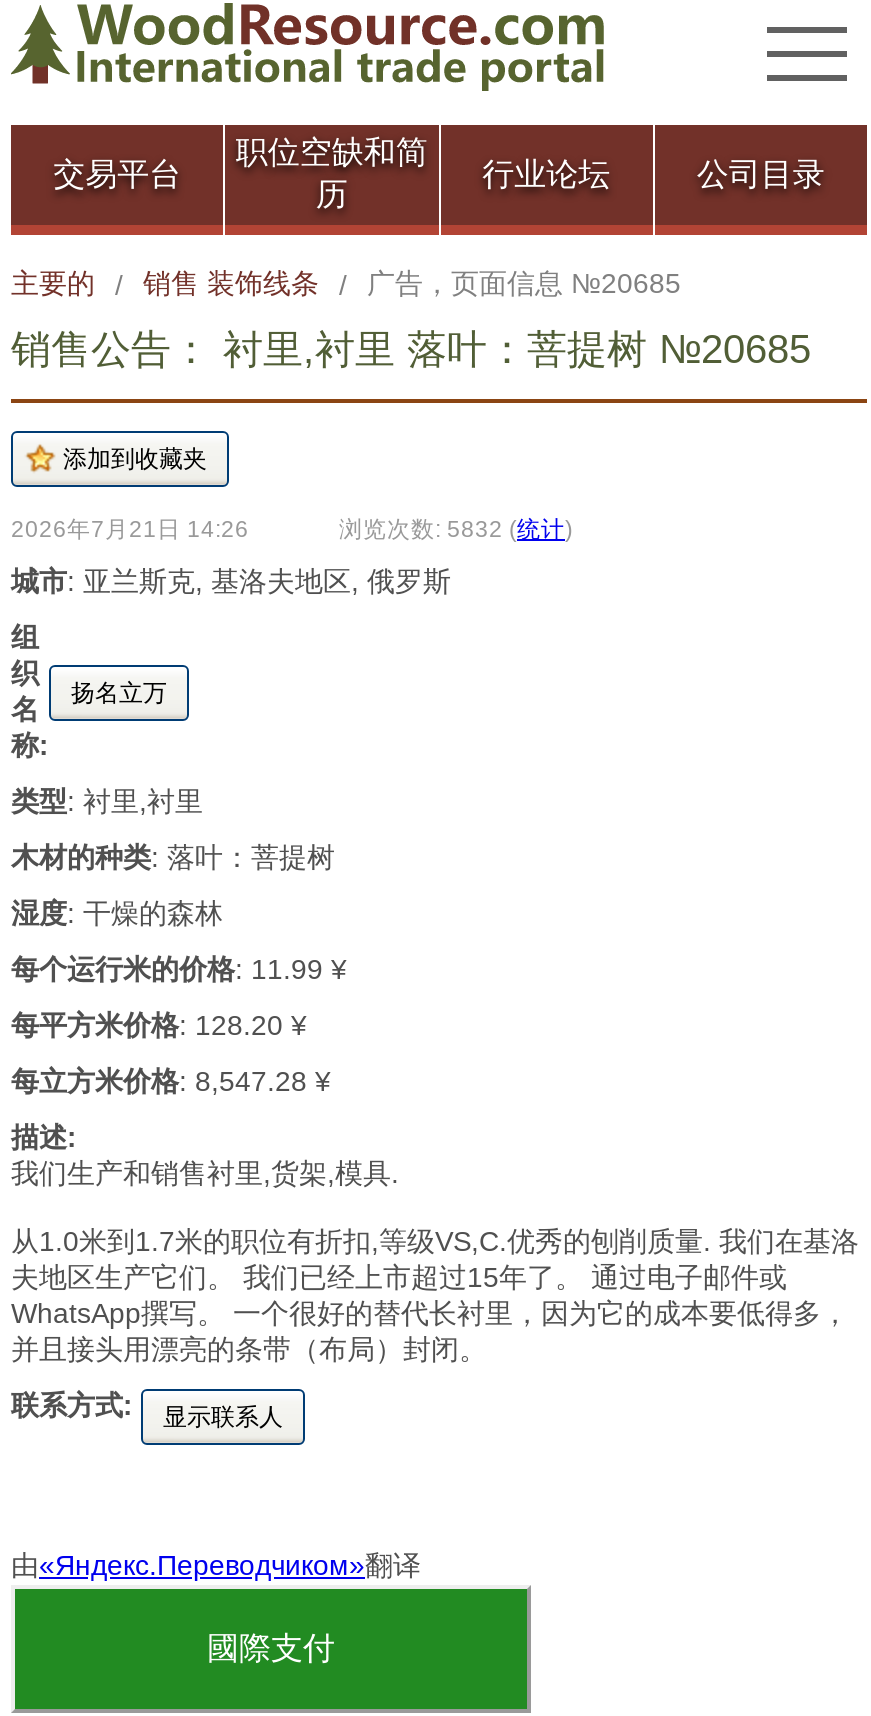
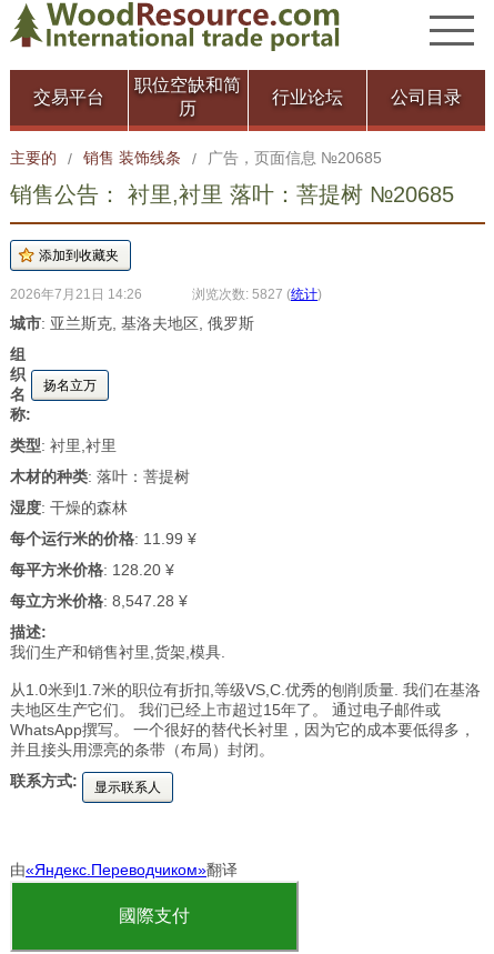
- 浏览次数: 5832 (统计)
+ 浏览次数: 5827 (统计)
